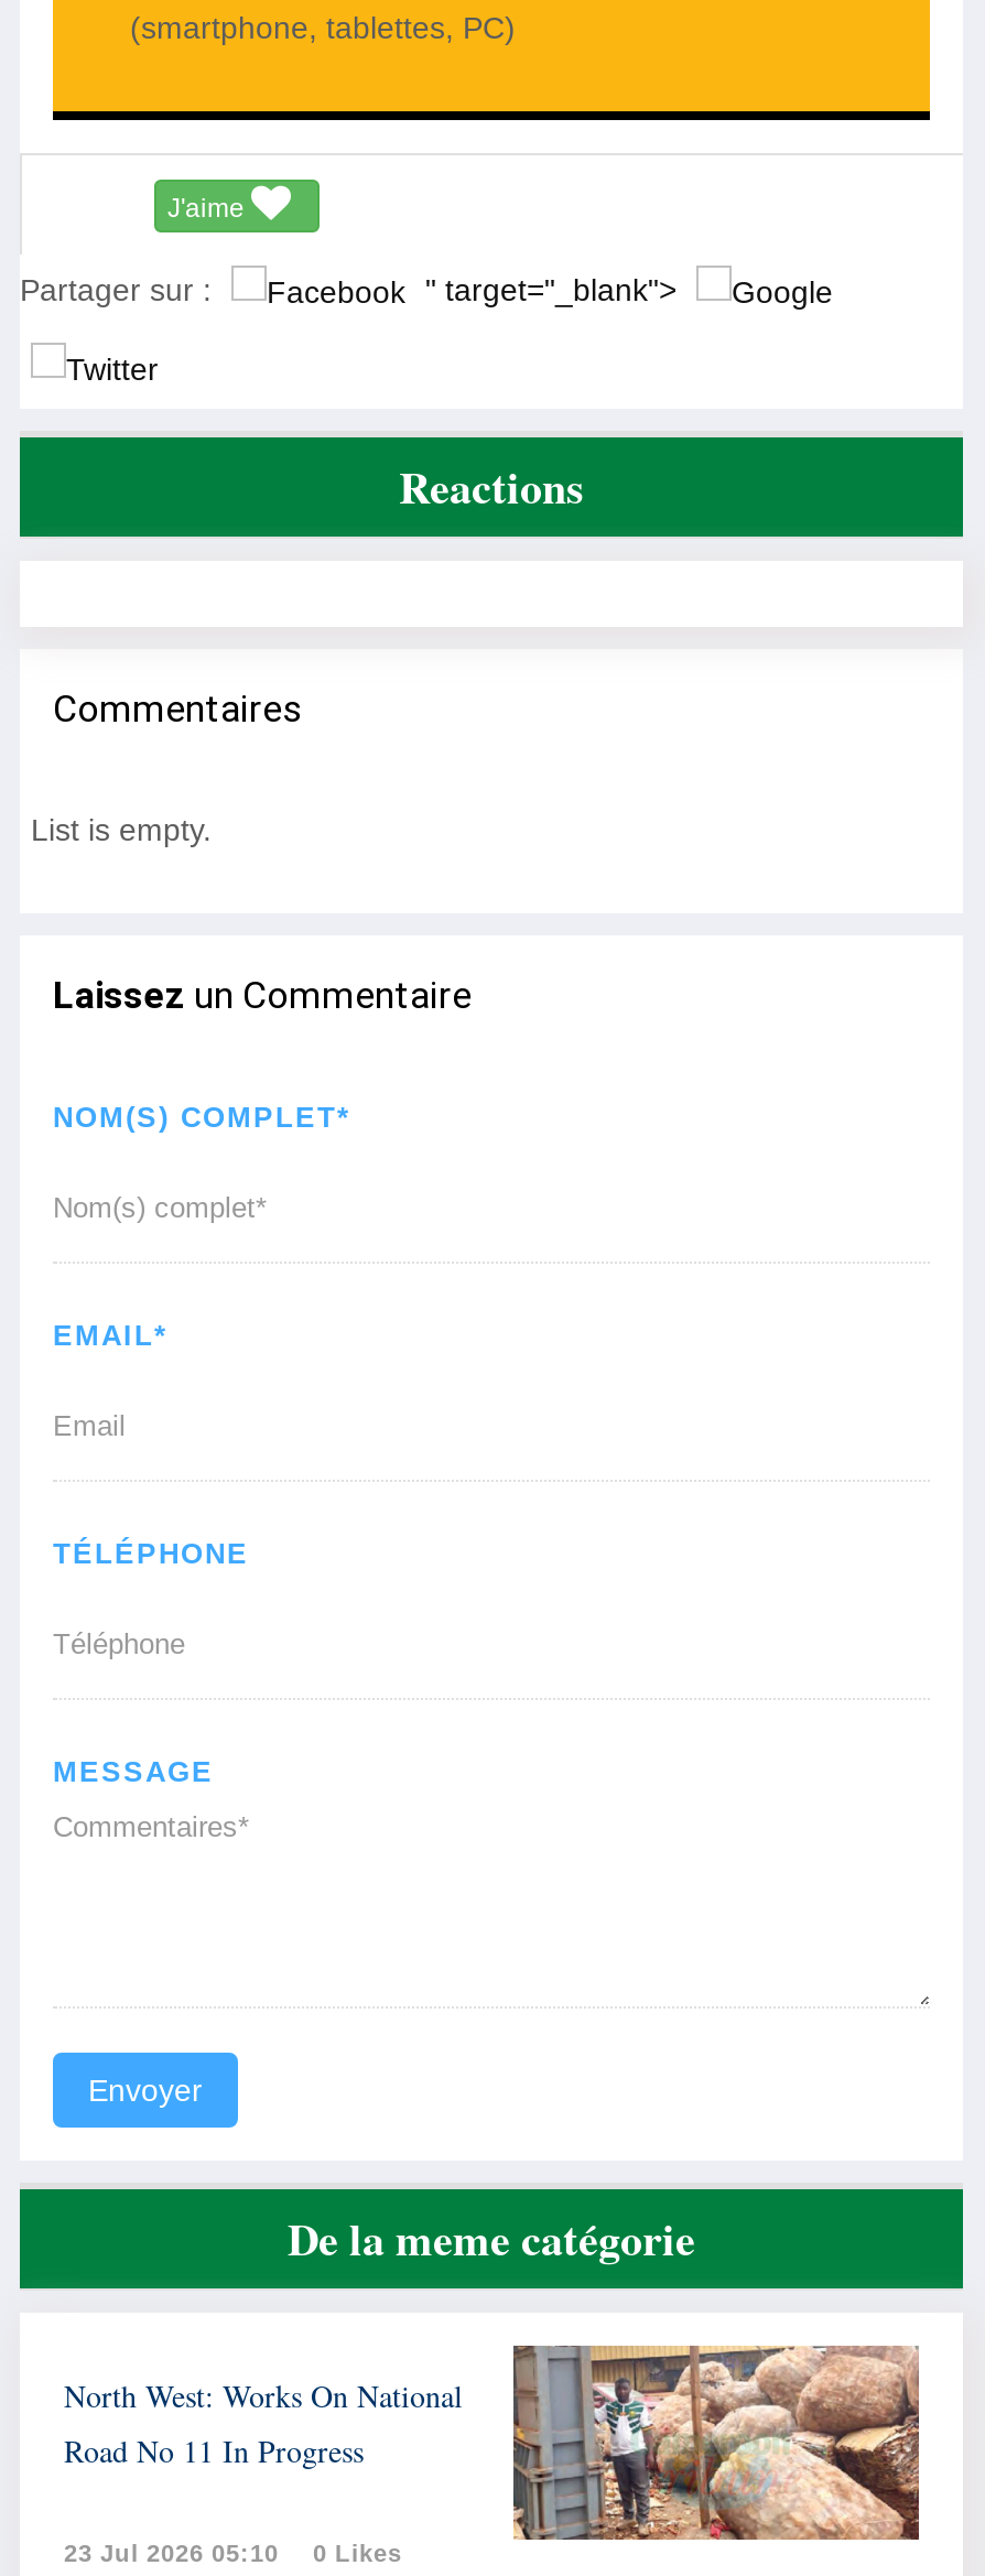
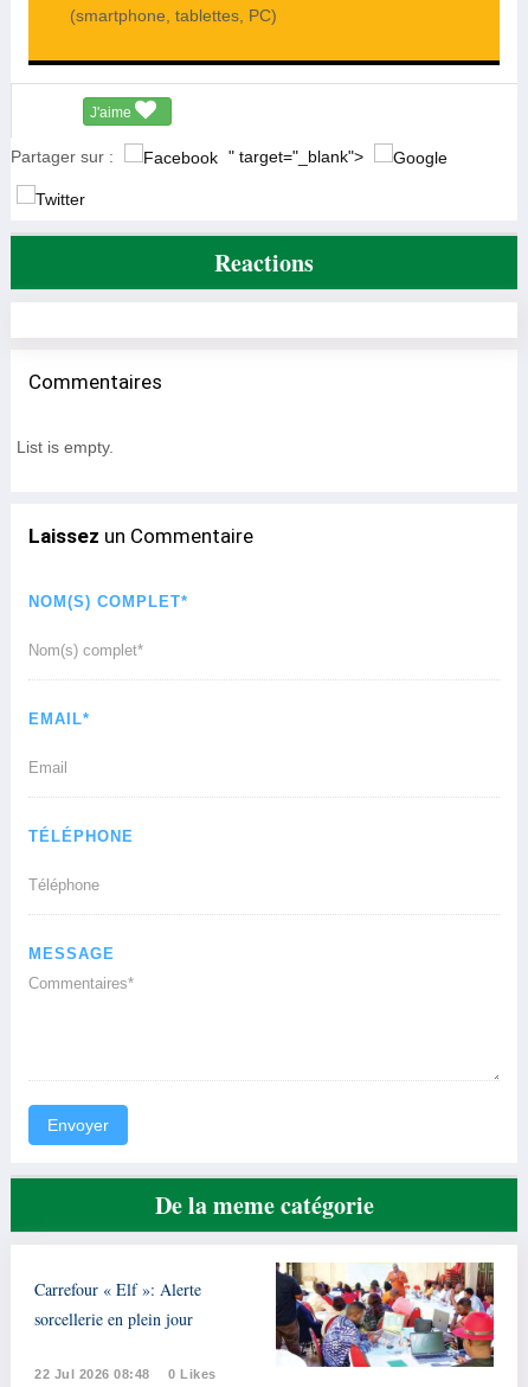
- [image]
+ [image]

- North West: Works On National
- Road No 11 In Progress
+ Carrefour « Elf »: Alerte
+ sorcellerie en plein jour

- 23 Jul 2026 05:10 0 Likes
+ 22 Jul 2026 08:48 0 Likes
